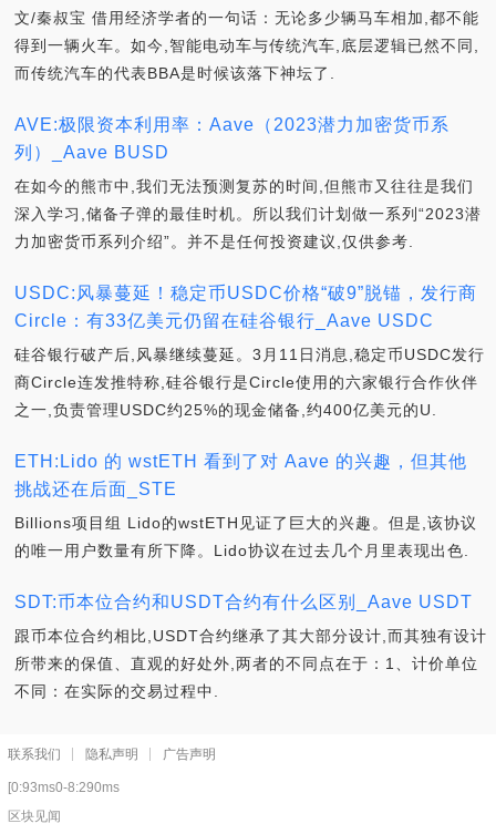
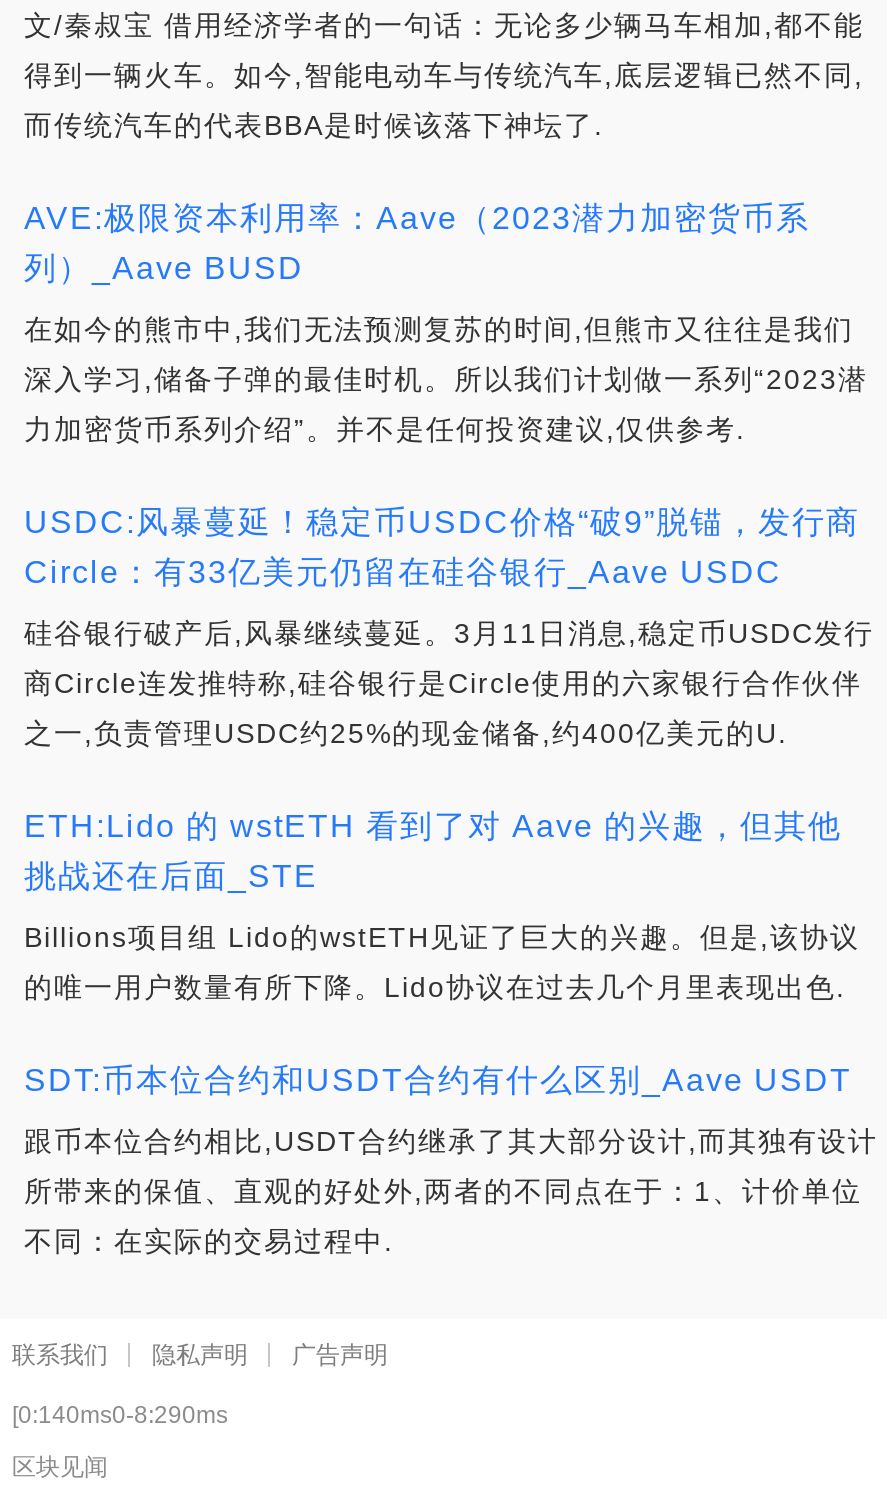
- [0:93ms0-8:290ms
+ [0:140ms0-8:290ms
